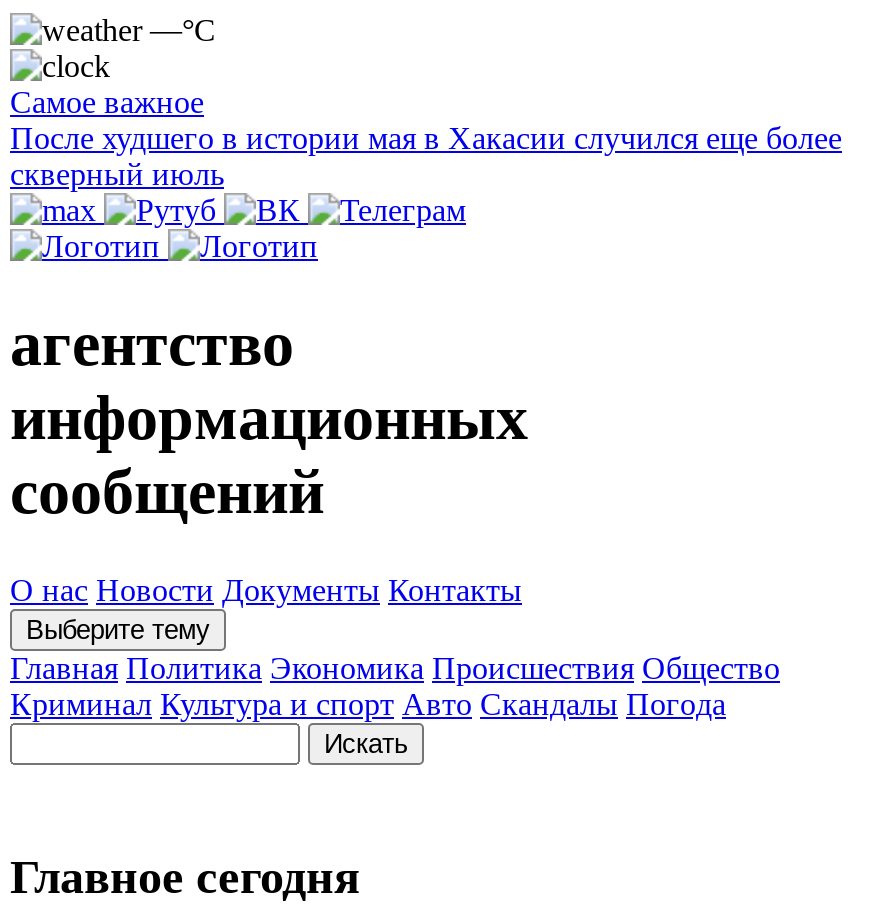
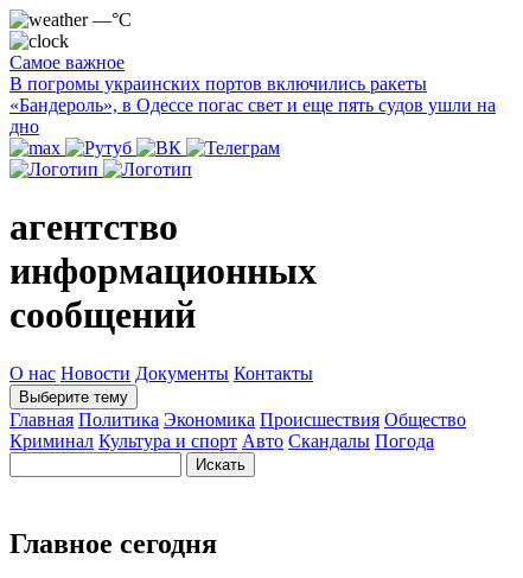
- После худшего в истории мая в Хакасии случился еще более
- скверный июль
+ В погромы украинских портов включились ракеты
+ «Бандероль», в Одессе погас свет и еще пять судов ушли на
+ дно
